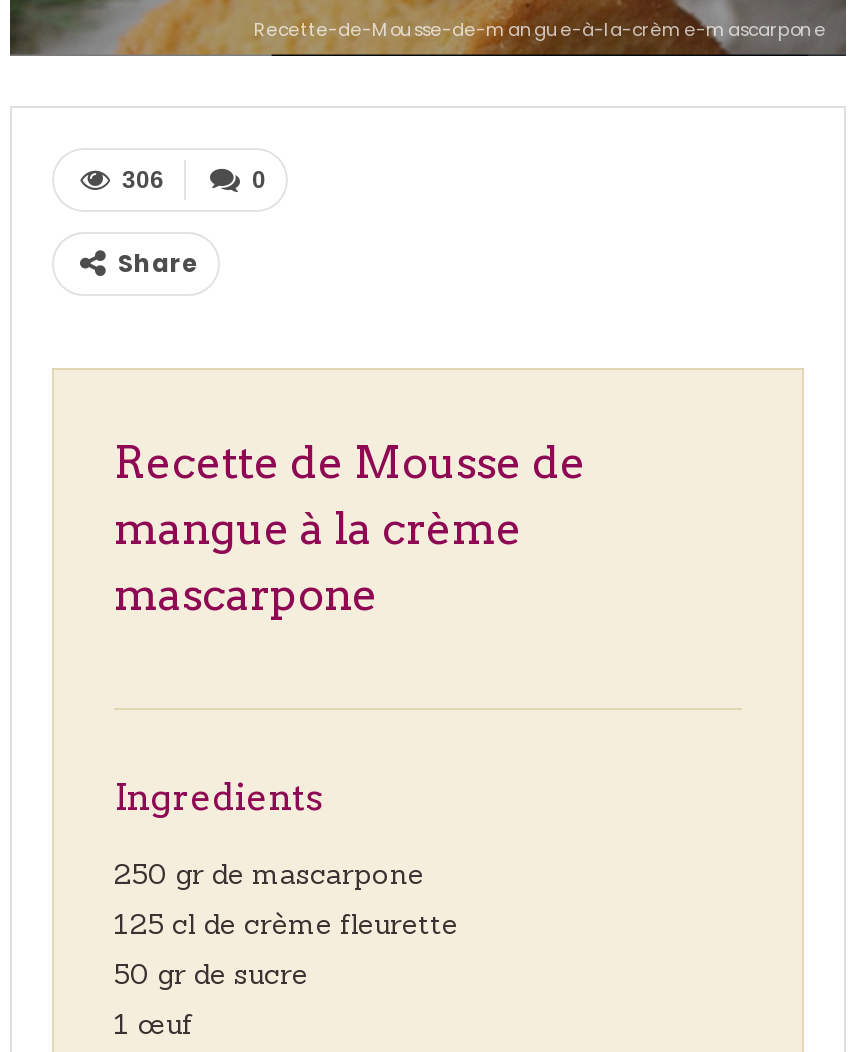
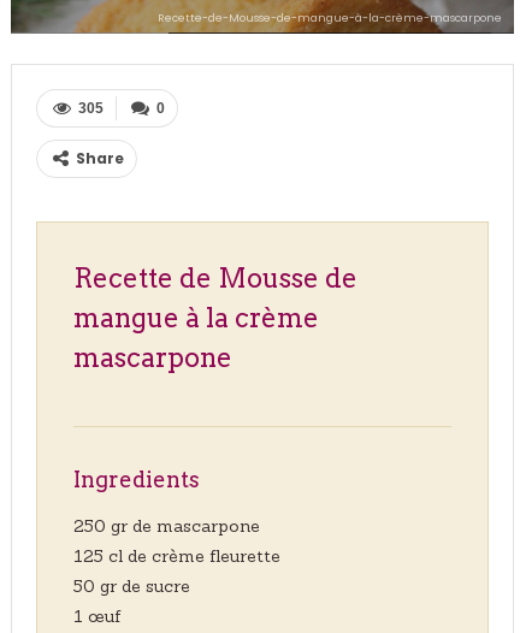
- 306
+ 305
